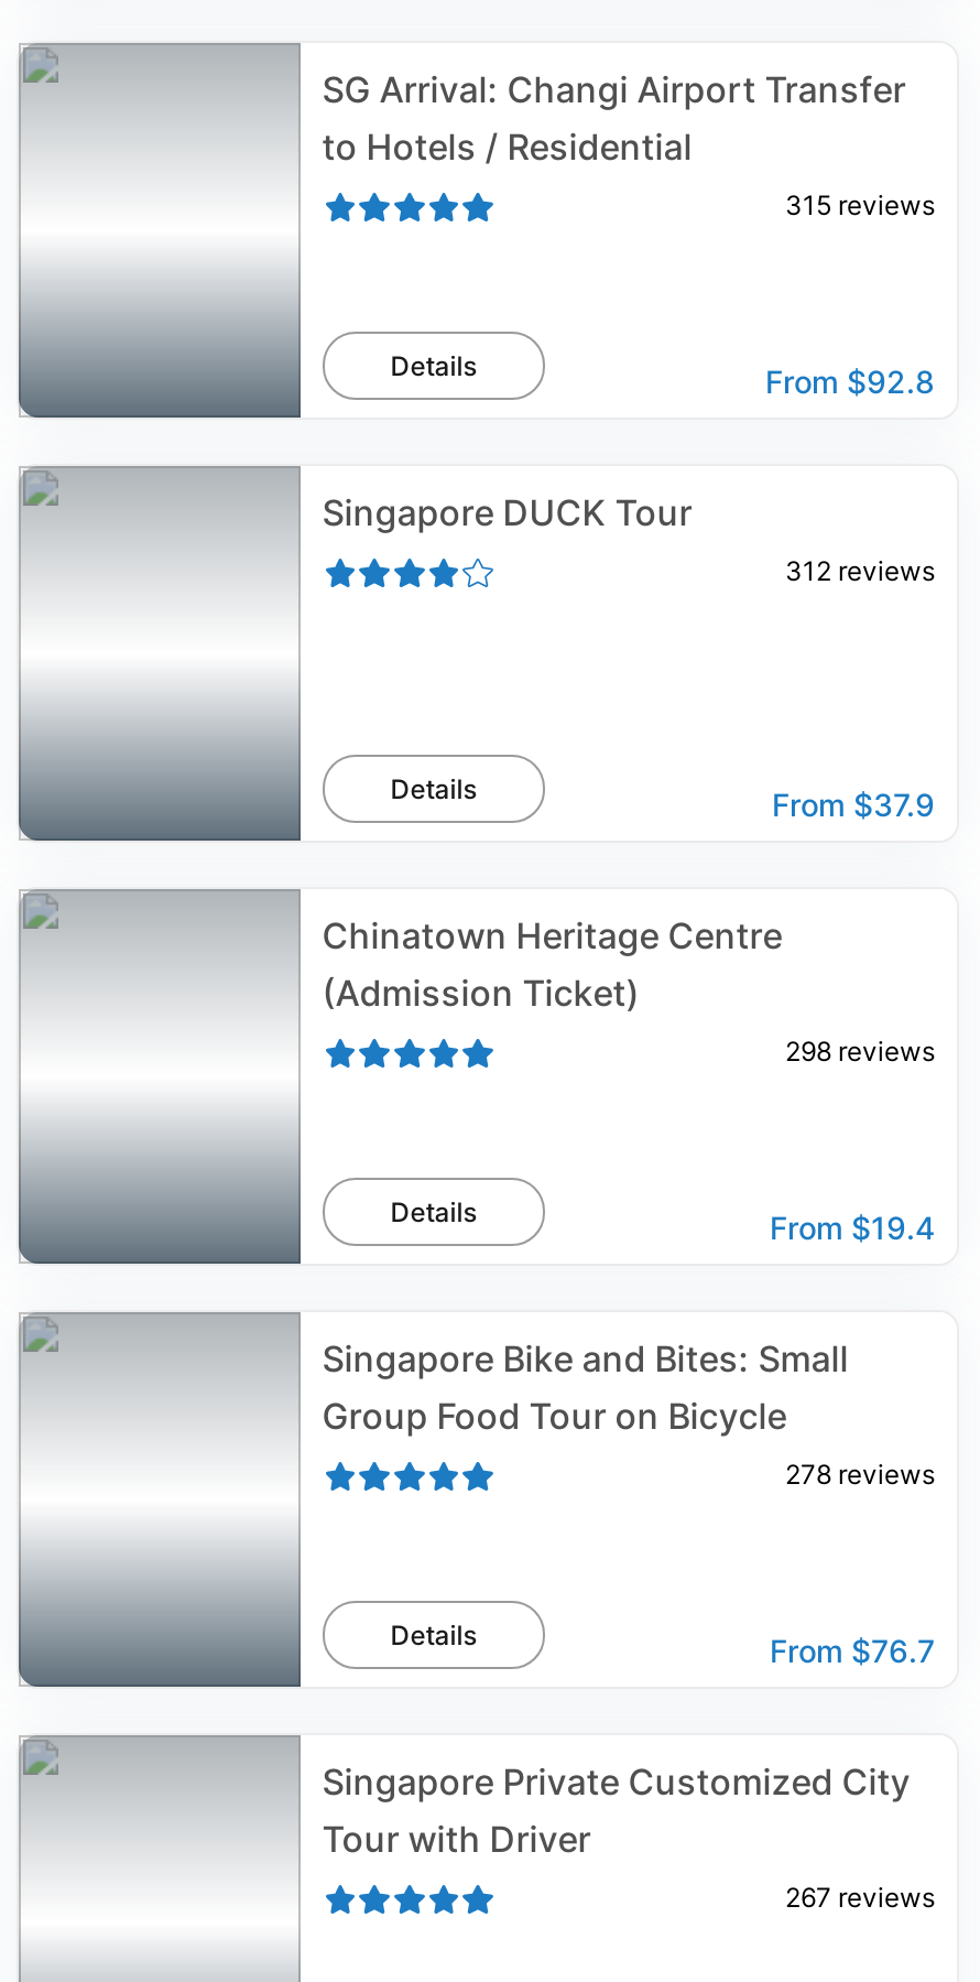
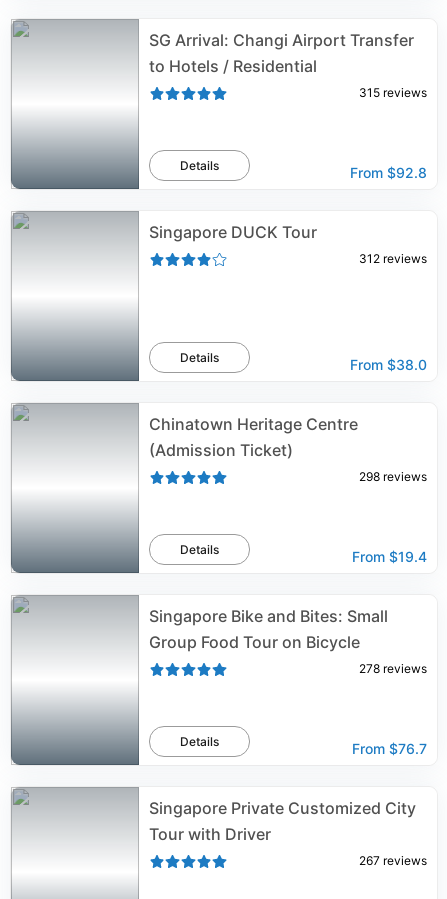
- From $37.9
+ From $38.0
